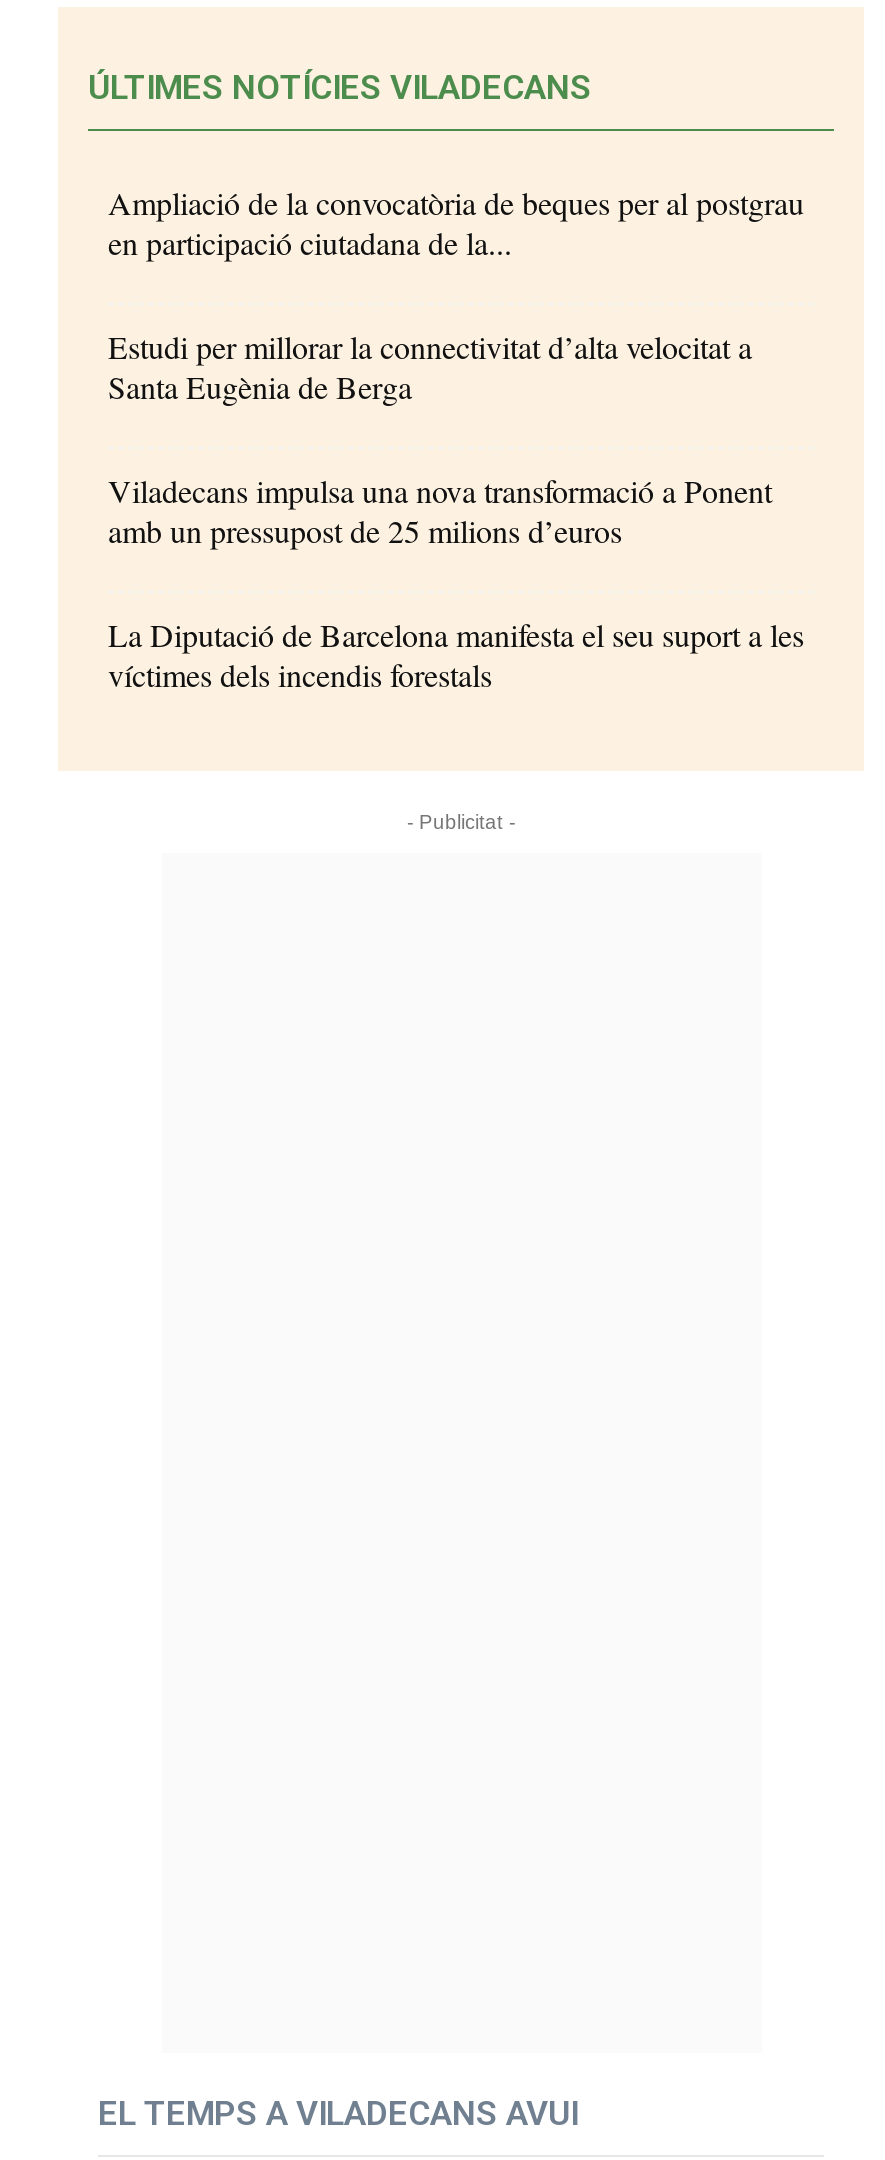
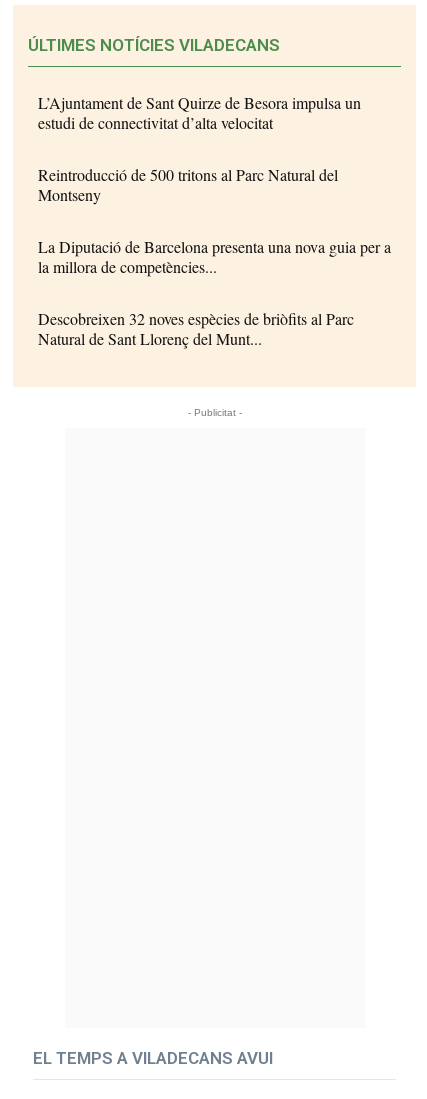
- Ampliació de la convocatòria de beques per al postgrau
- en participació ciutadana de la...
+ L’Ajuntament de Sant Quirze de Besora impulsa un
+ estudi de connectivitat d’alta velocitat

- Estudi per millorar la connectivitat d’alta velocitat a
- Santa Eugènia de Berga
+ Reintroducció de 500 tritons al Parc Natural del
+ Montseny

- Viladecans impulsa una nova transformació a Ponent
- amb un pressupost de 25 milions d’euros
+ La Diputació de Barcelona presenta una nova guia per a
+ la millora de competències...

- La Diputació de Barcelona manifesta el seu suport a les
- víctimes dels incendis forestals
+ Descobreixen 32 noves espècies de briòfits al Parc
+ Natural de Sant Llorenç del Munt...
